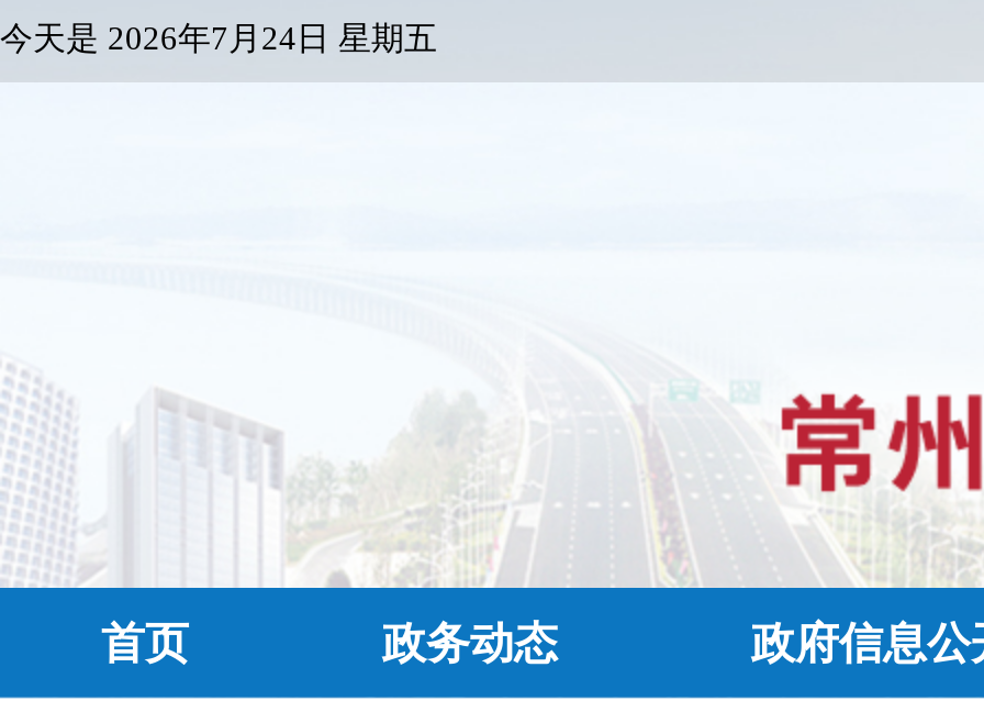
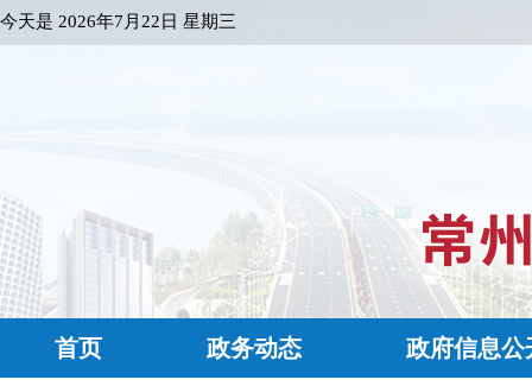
- 今天是2026年7月24日 星期五
+ 今天是2026年7月22日 星期三
